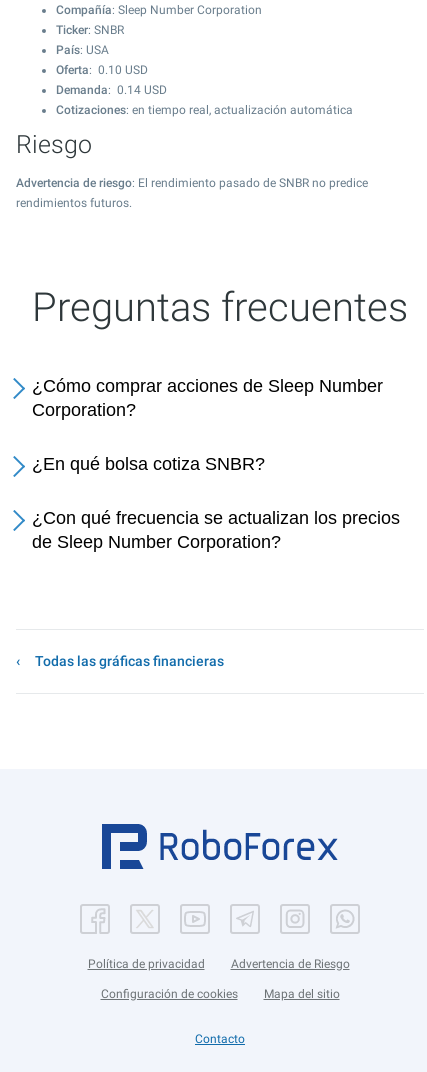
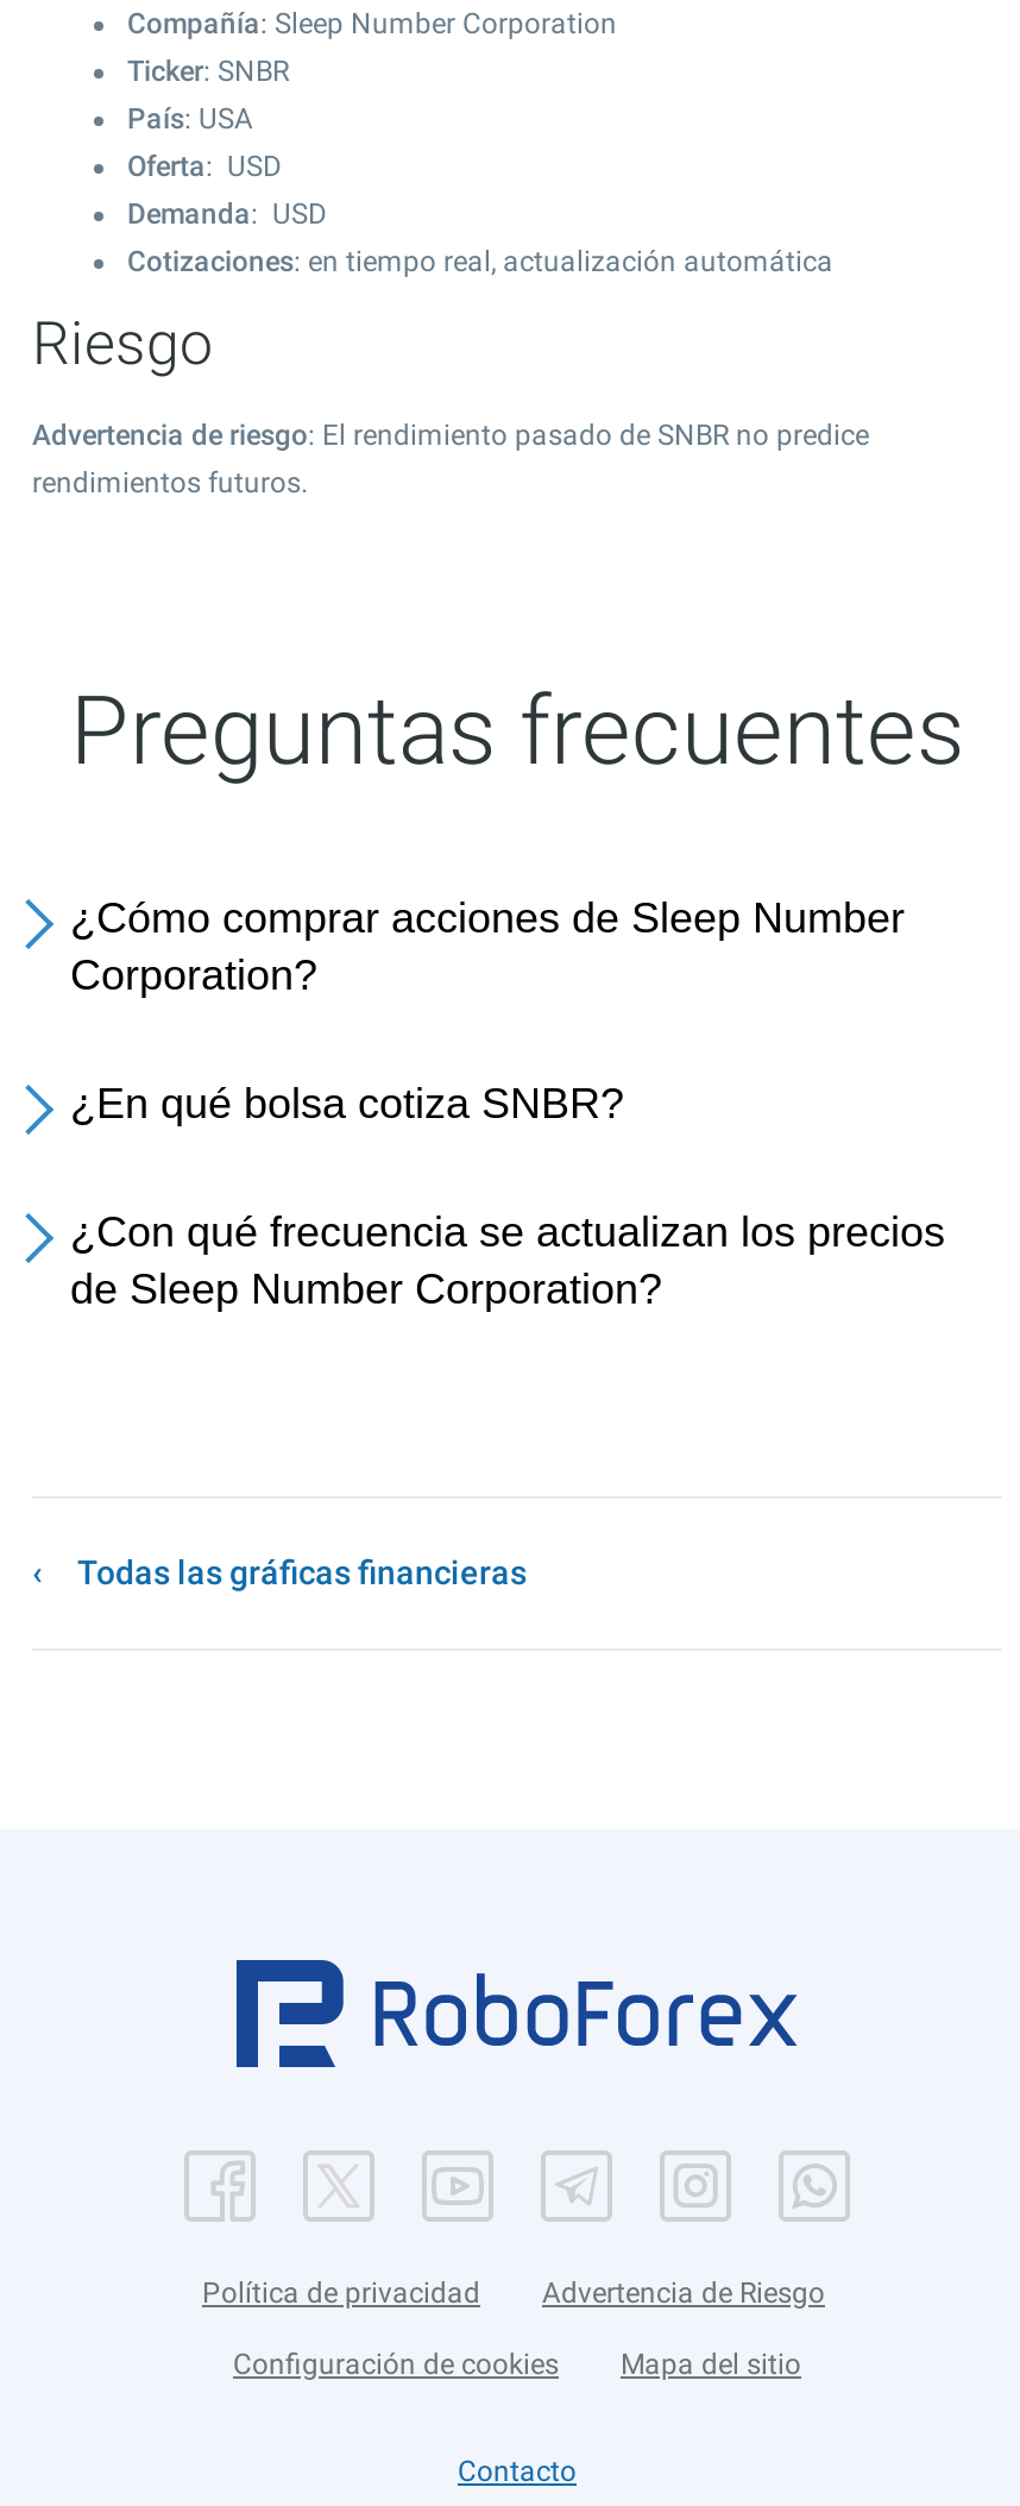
- Oferta: 0.10 USD
- Demanda: 0.14 USD
+ Oferta: USD
+ Demanda: USD
